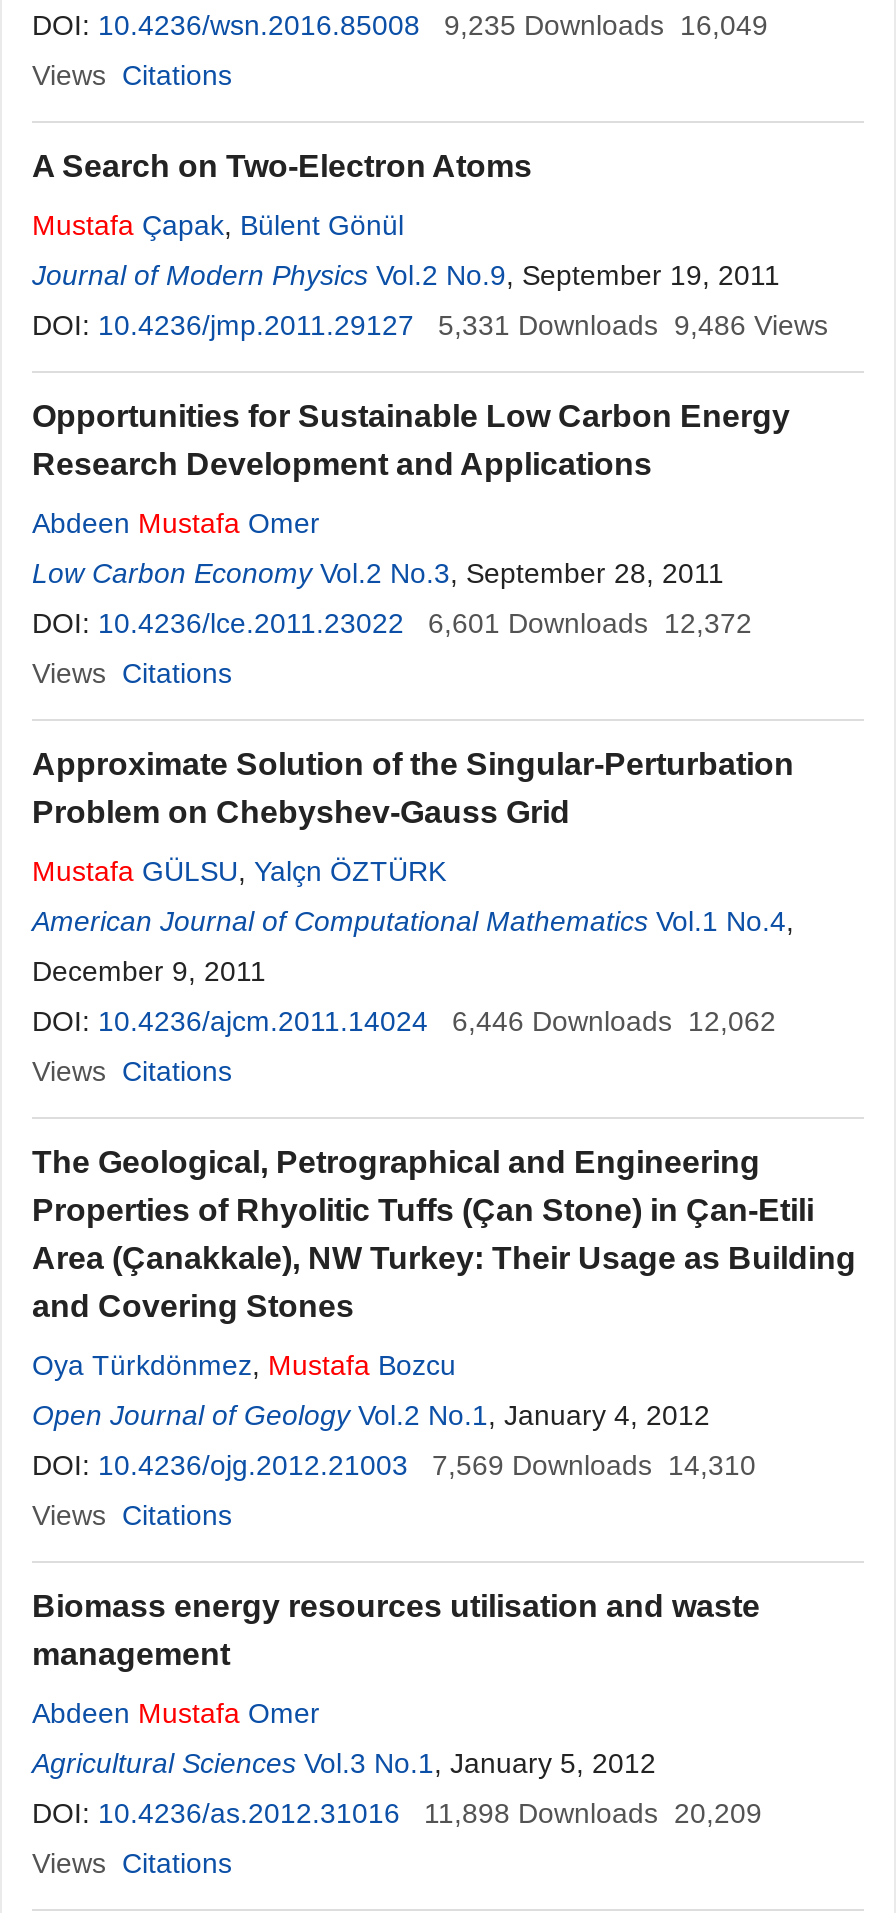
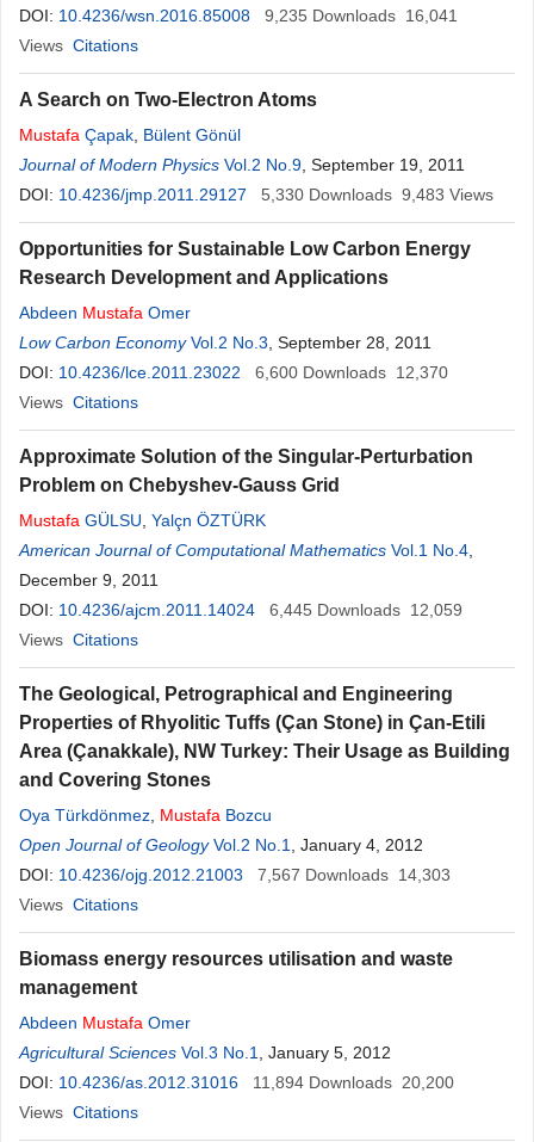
- DOI: 10.4236/wsn.2016.85008 9,235 Downloads 16,049
+ DOI: 10.4236/wsn.2016.85008 9,235 Downloads 16,041

- 5,331 Downloads 9,486 Views
+ 5,330 Downloads 9,483 Views

- DOI: 10.4236/lce.2011.23022 6,601 Downloads 12,372
+ DOI: 10.4236/lce.2011.23022 6,600 Downloads 12,370

- DOI: 10.4236/ajcm.2011.14024 6,446 Downloads 12,062
+ DOI: 10.4236/ajcm.2011.14024 6,445 Downloads 12,059

- DOI: 10.4236/ojg.2012.21003 7,569 Downloads 14,310
+ DOI: 10.4236/ojg.2012.21003 7,567 Downloads 14,303

- DOI: 10.4236/as.2012.31016 11,898 Downloads 20,209
+ DOI: 10.4236/as.2012.31016 11,894 Downloads 20,200
